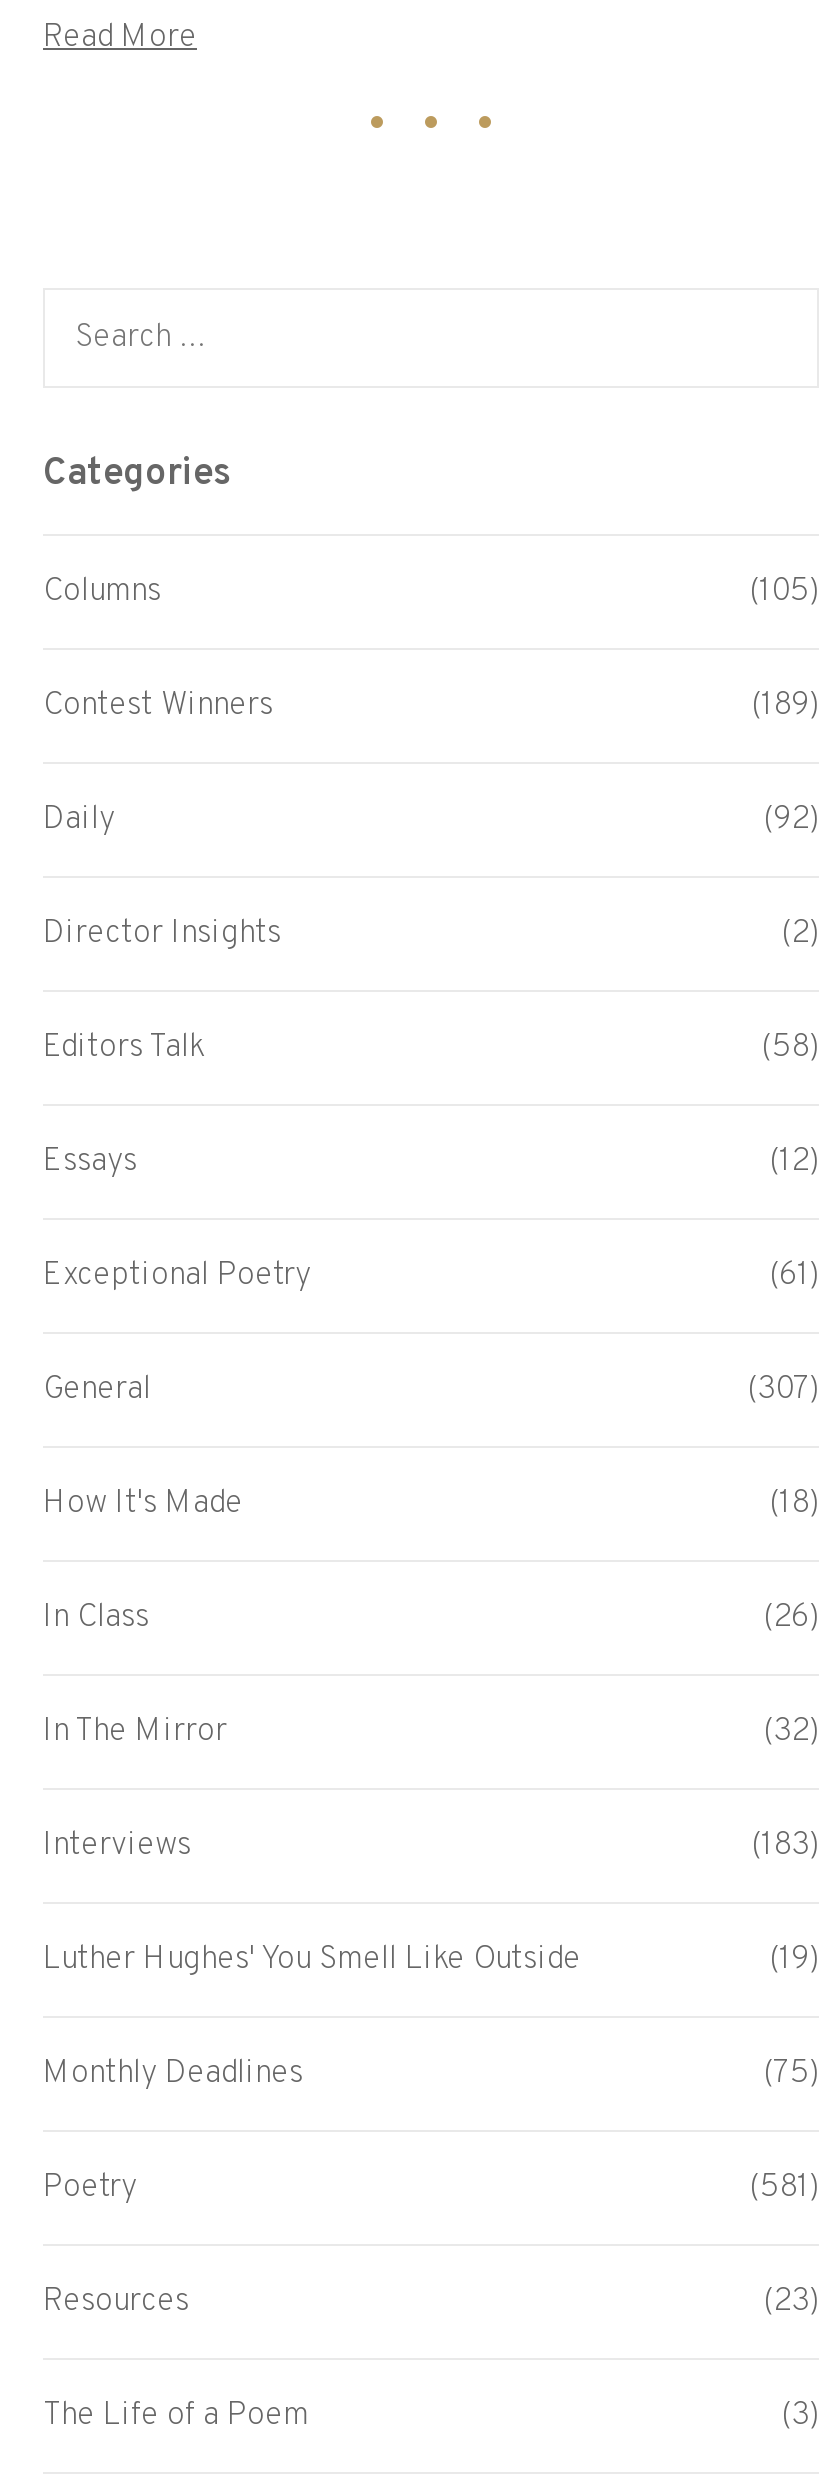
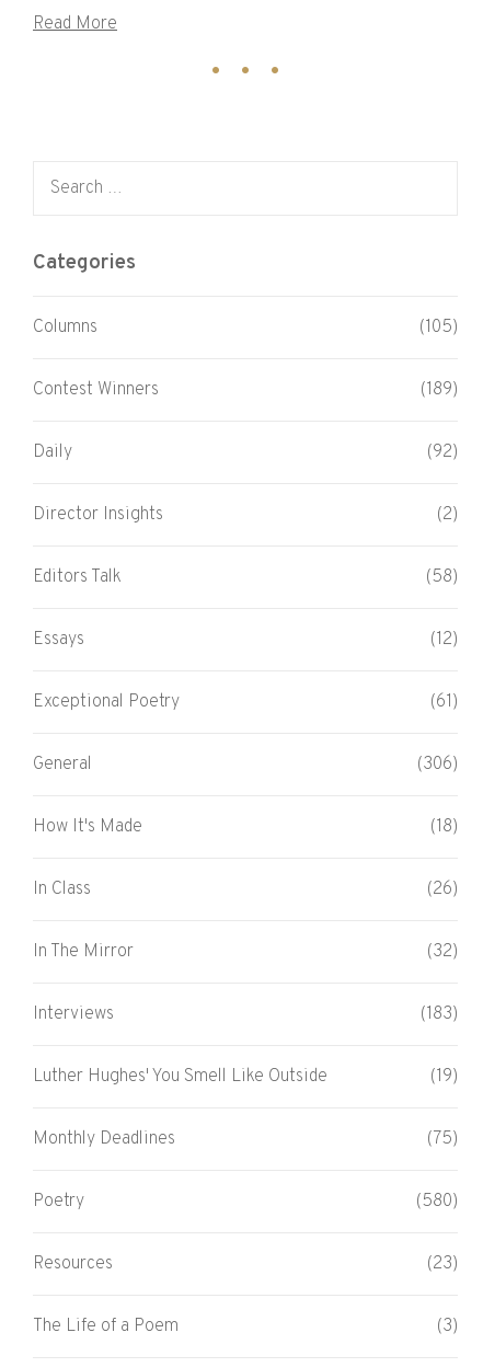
- (307)
+ (306)

- (581)
+ (580)
